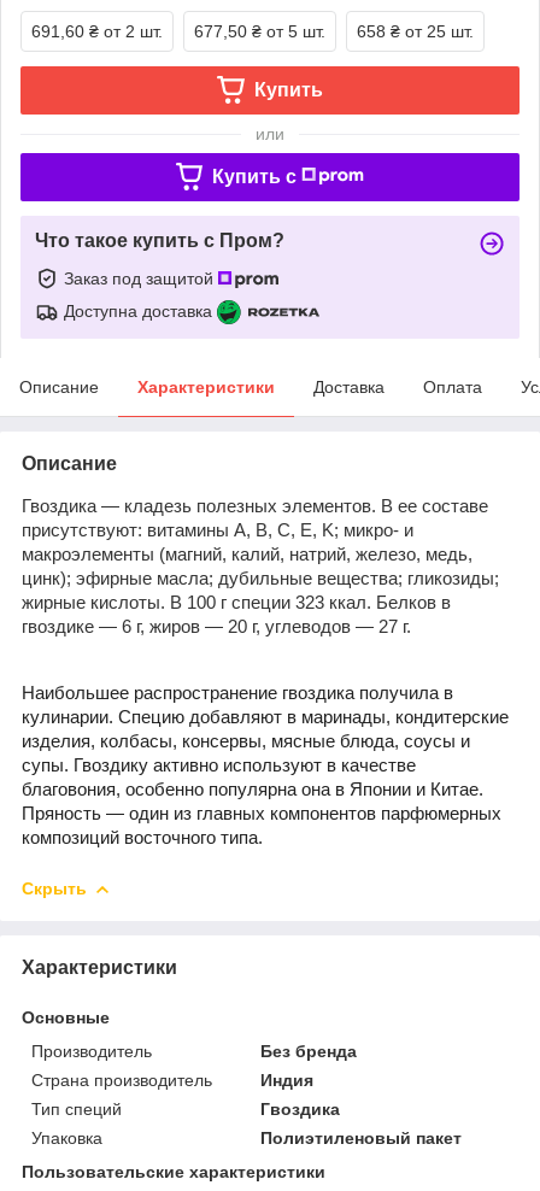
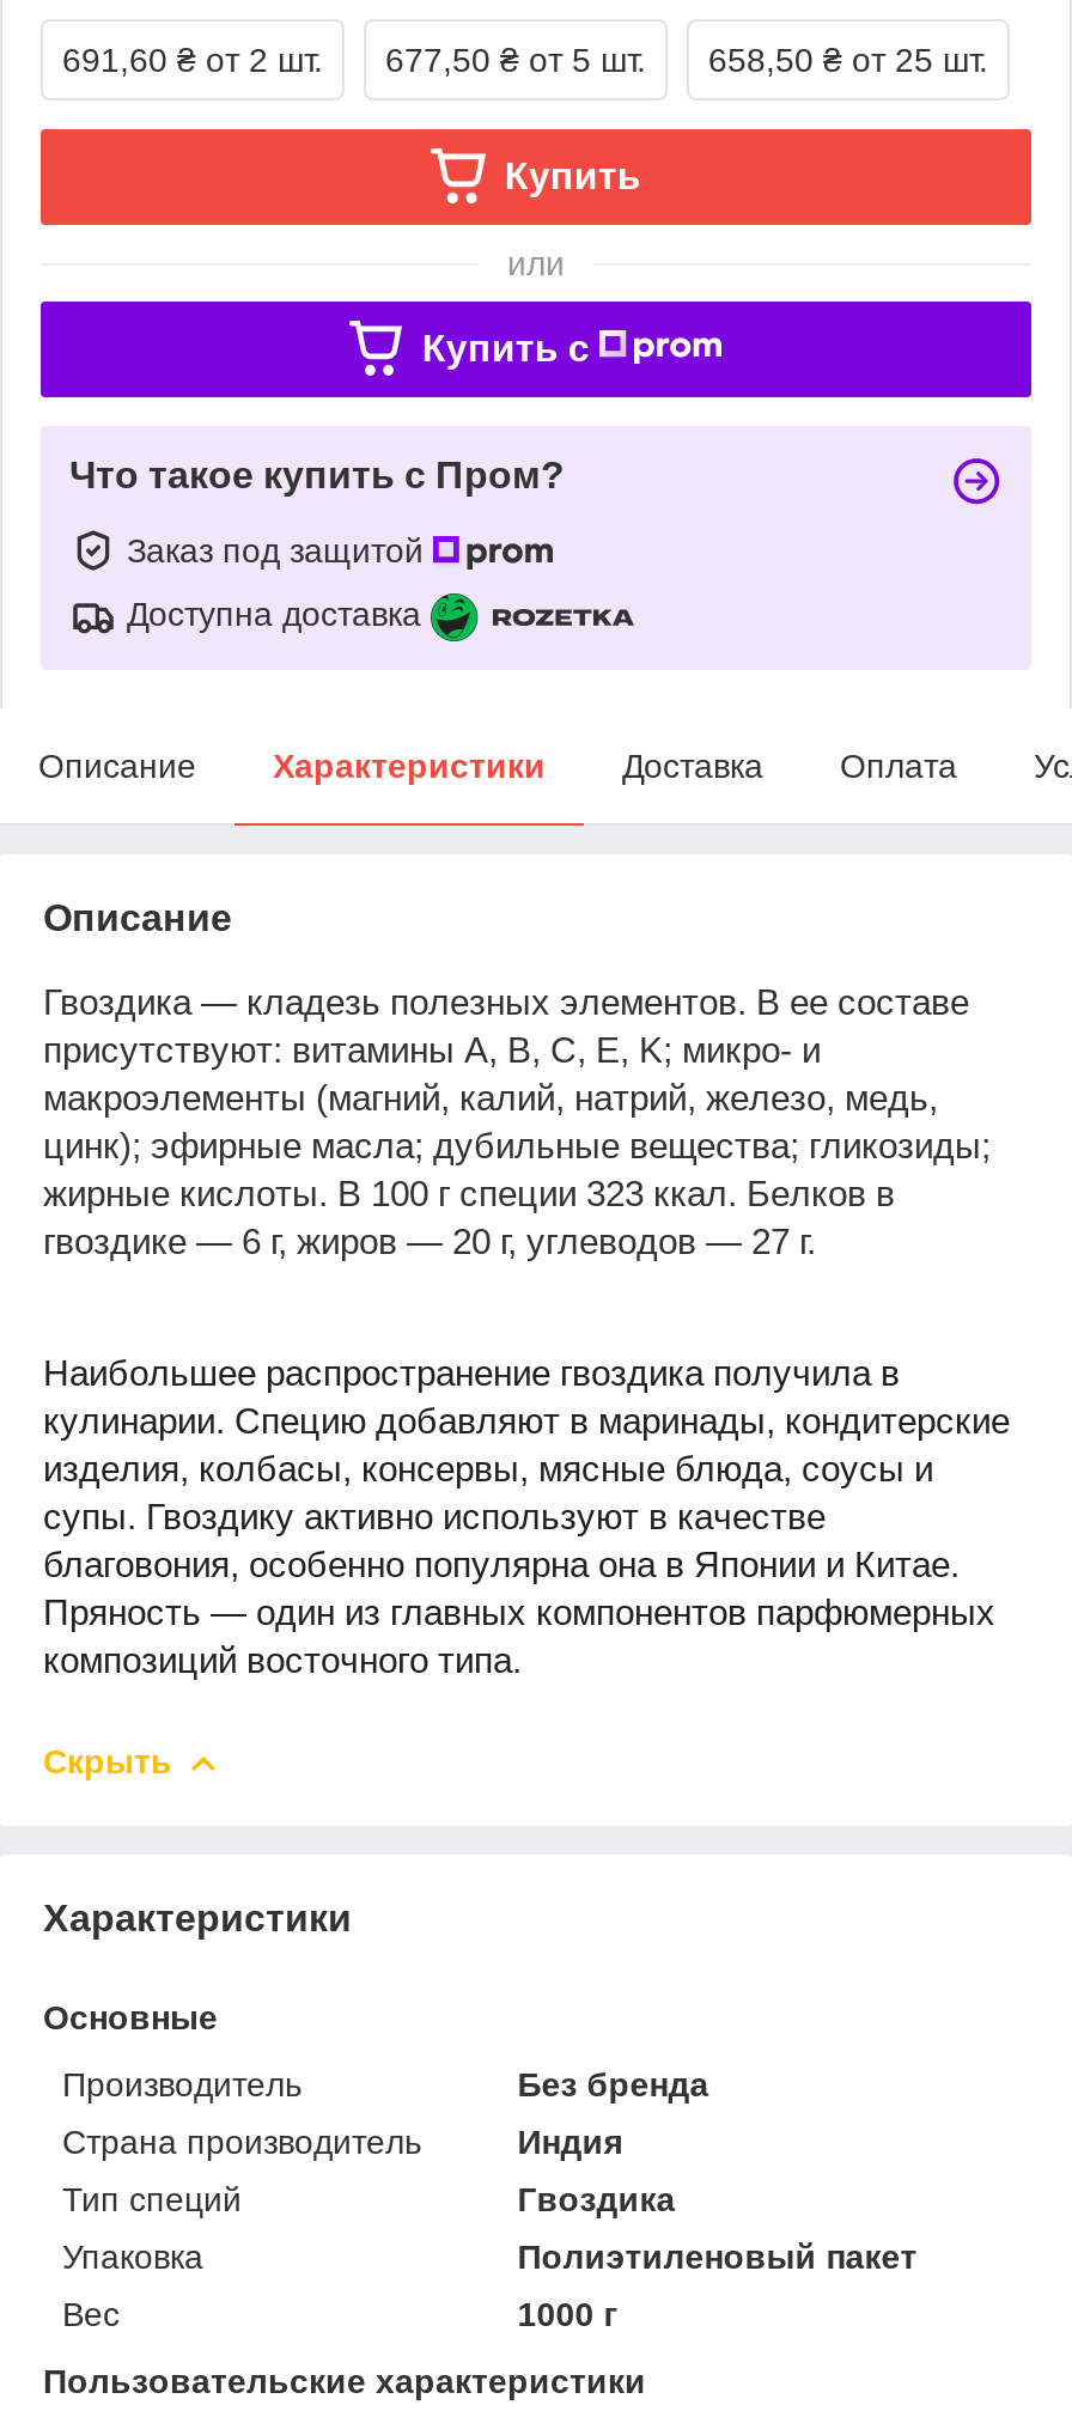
- 691,60 ₴ от 2 шт. 677,50 ₴ от 5 шт. 658 ₴ от 25 шт.
+ 691,60 ₴ от 2 шт. 677,50 ₴ от 5 шт. 658,50 ₴ от 25 шт.

+ Вес
+ 1000 г
